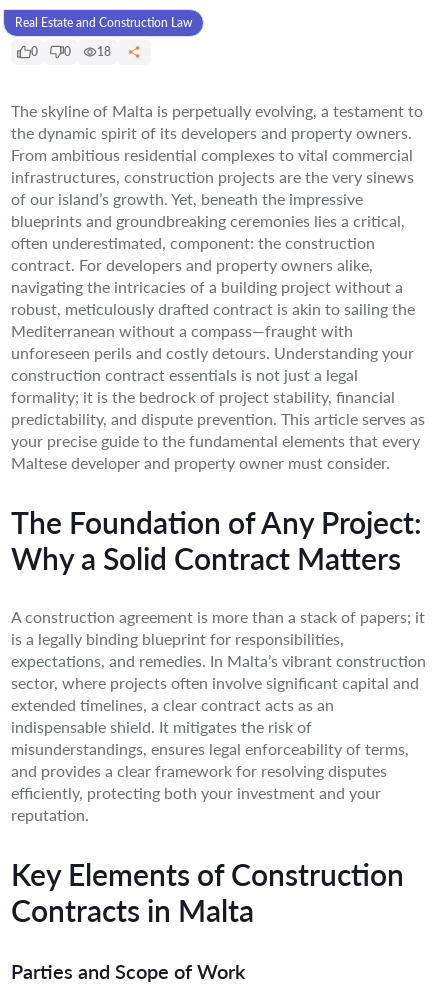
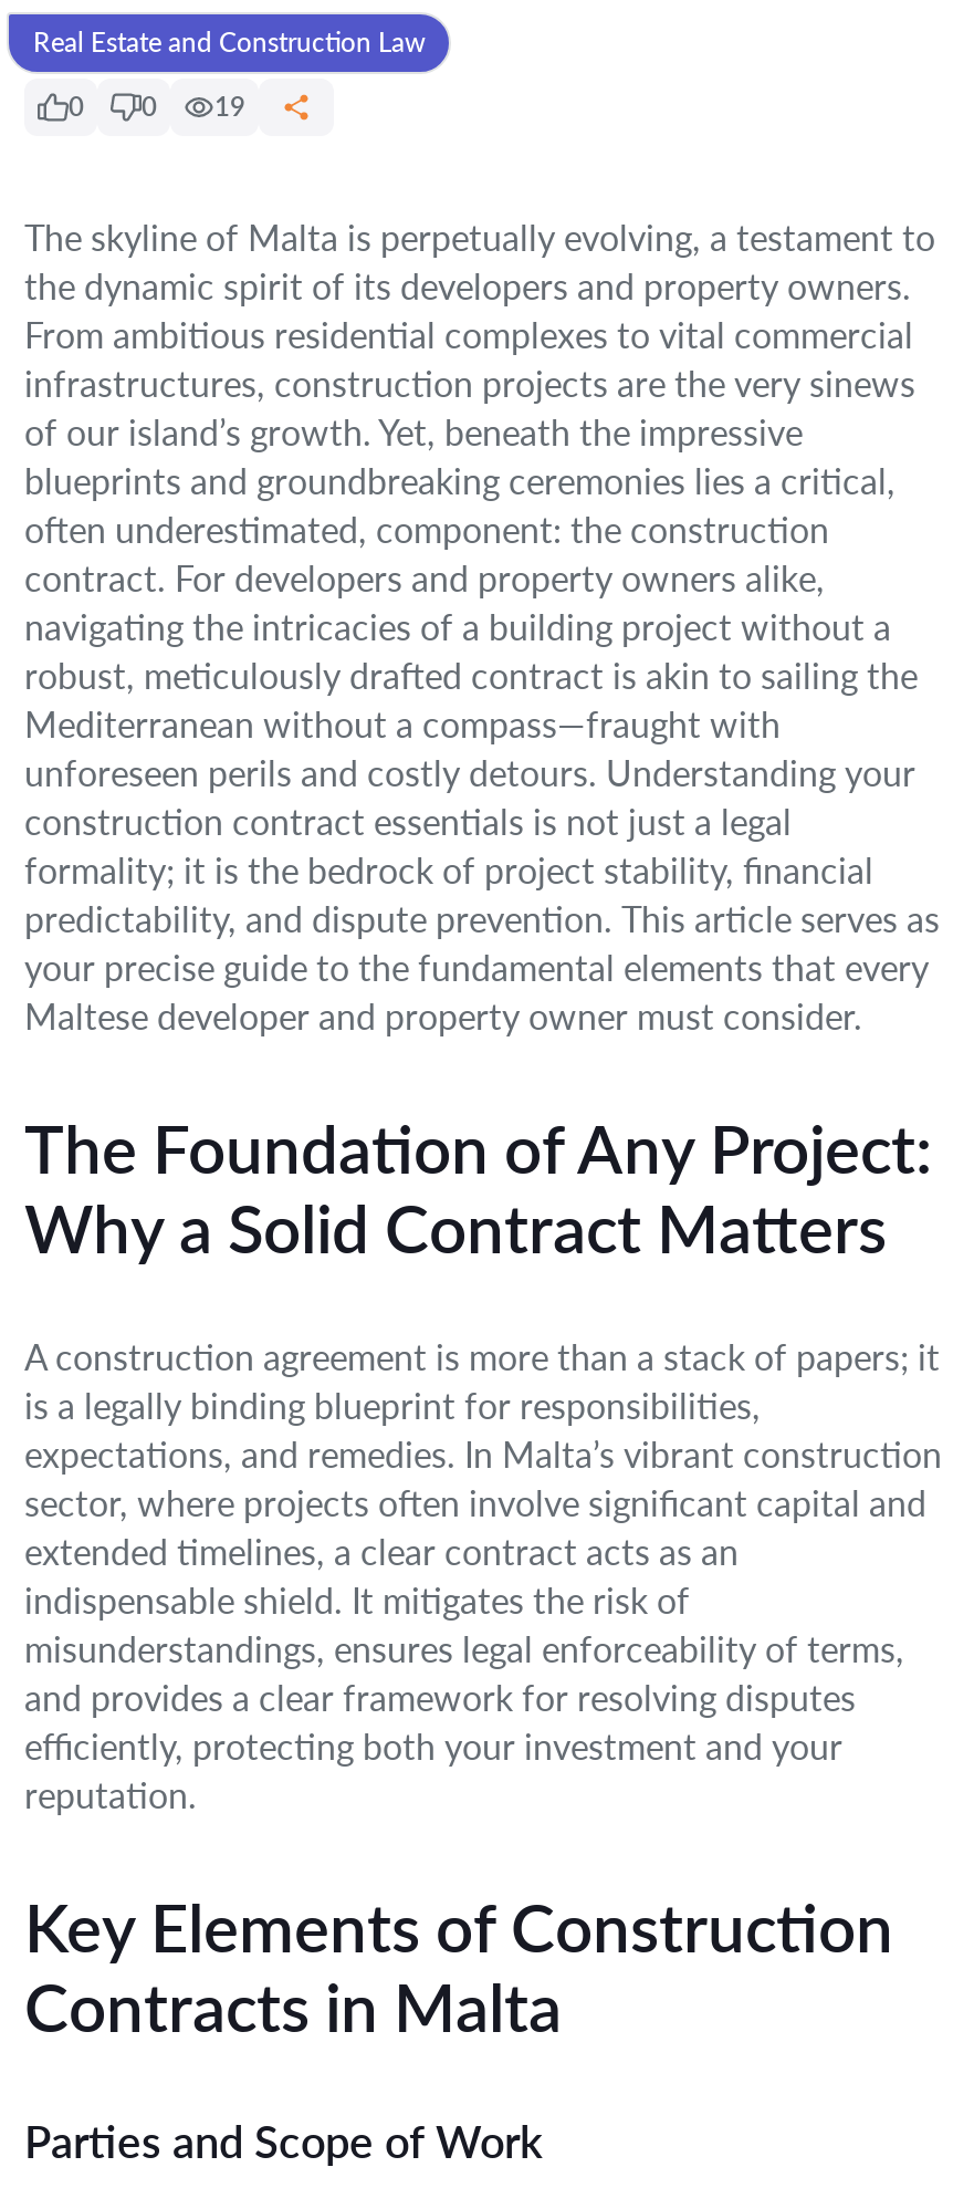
- 18
+ 19
